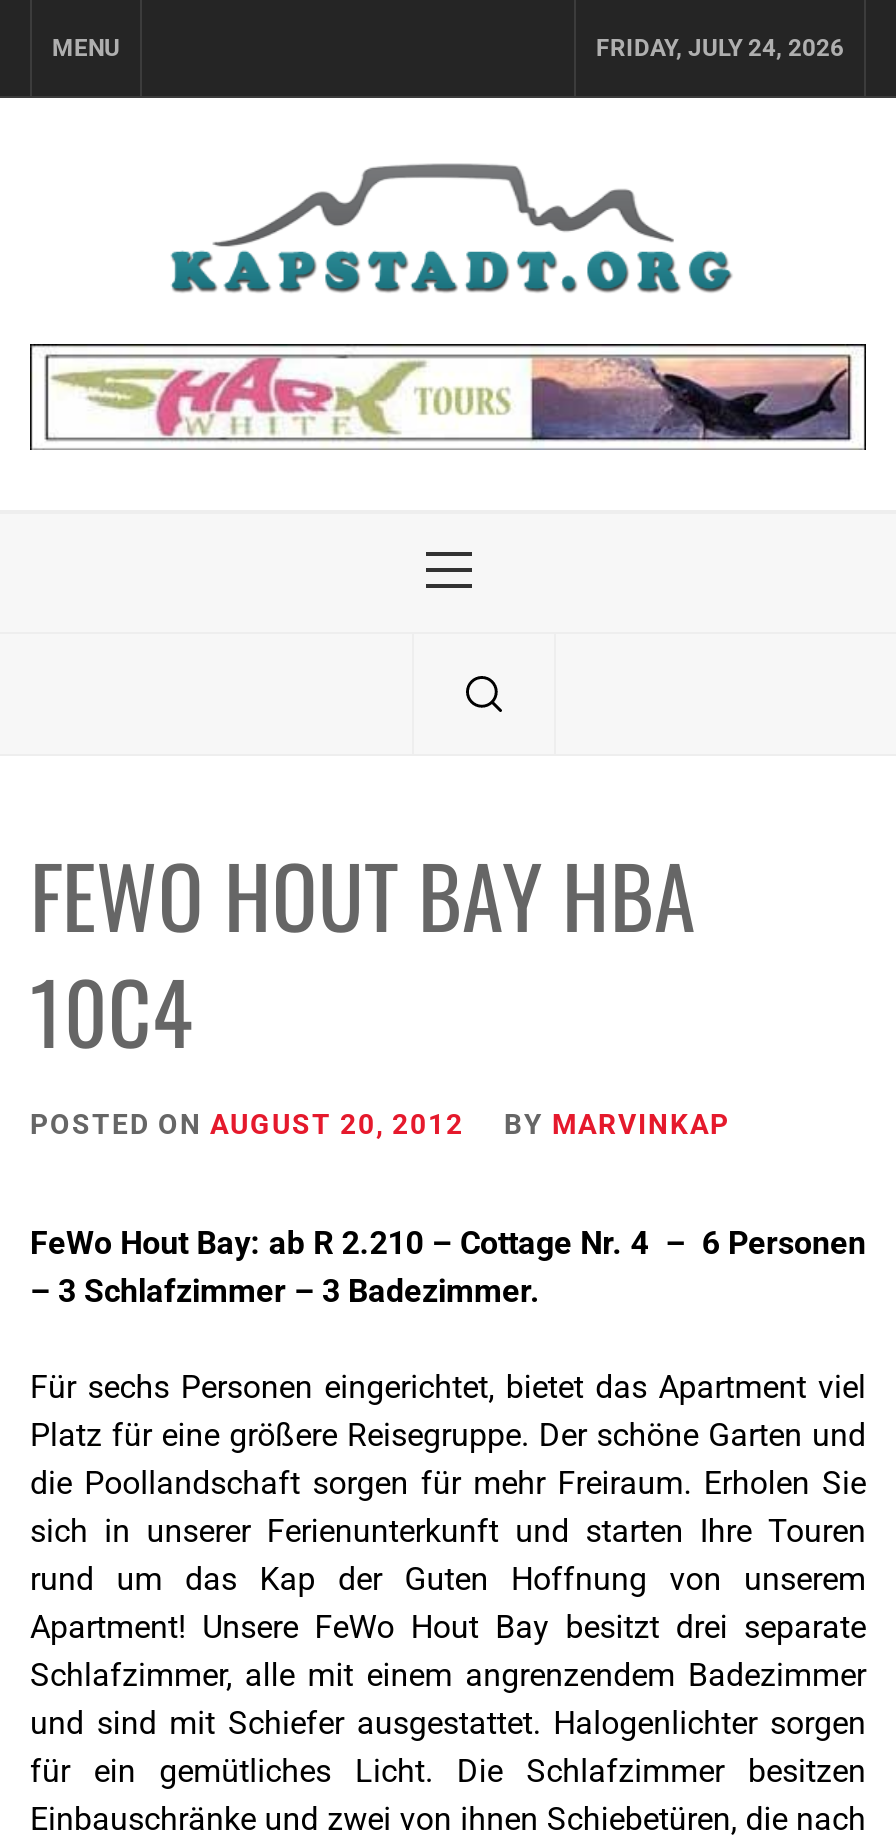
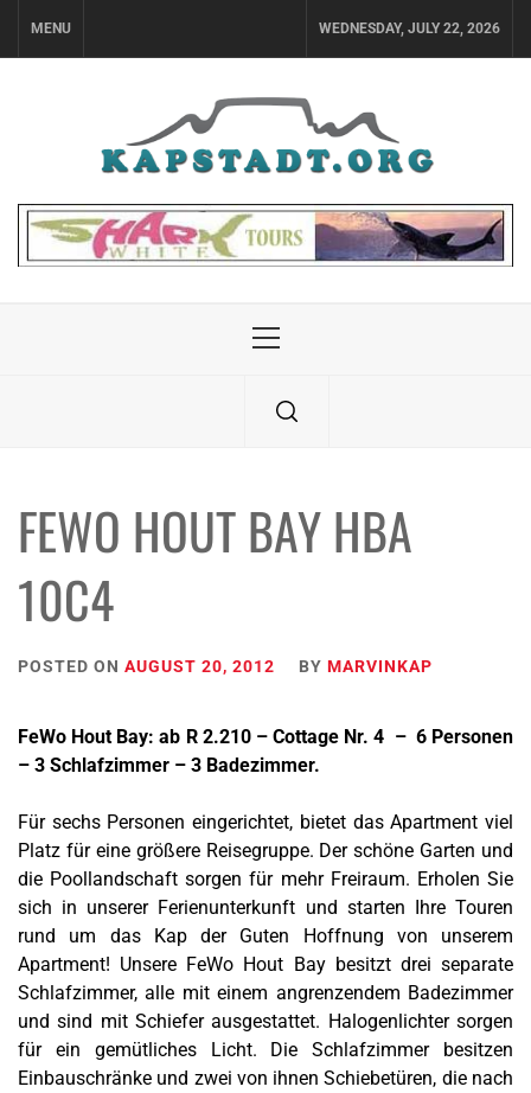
- FRIDAY, JULY 24, 2026
+ WEDNESDAY, JULY 22, 2026
